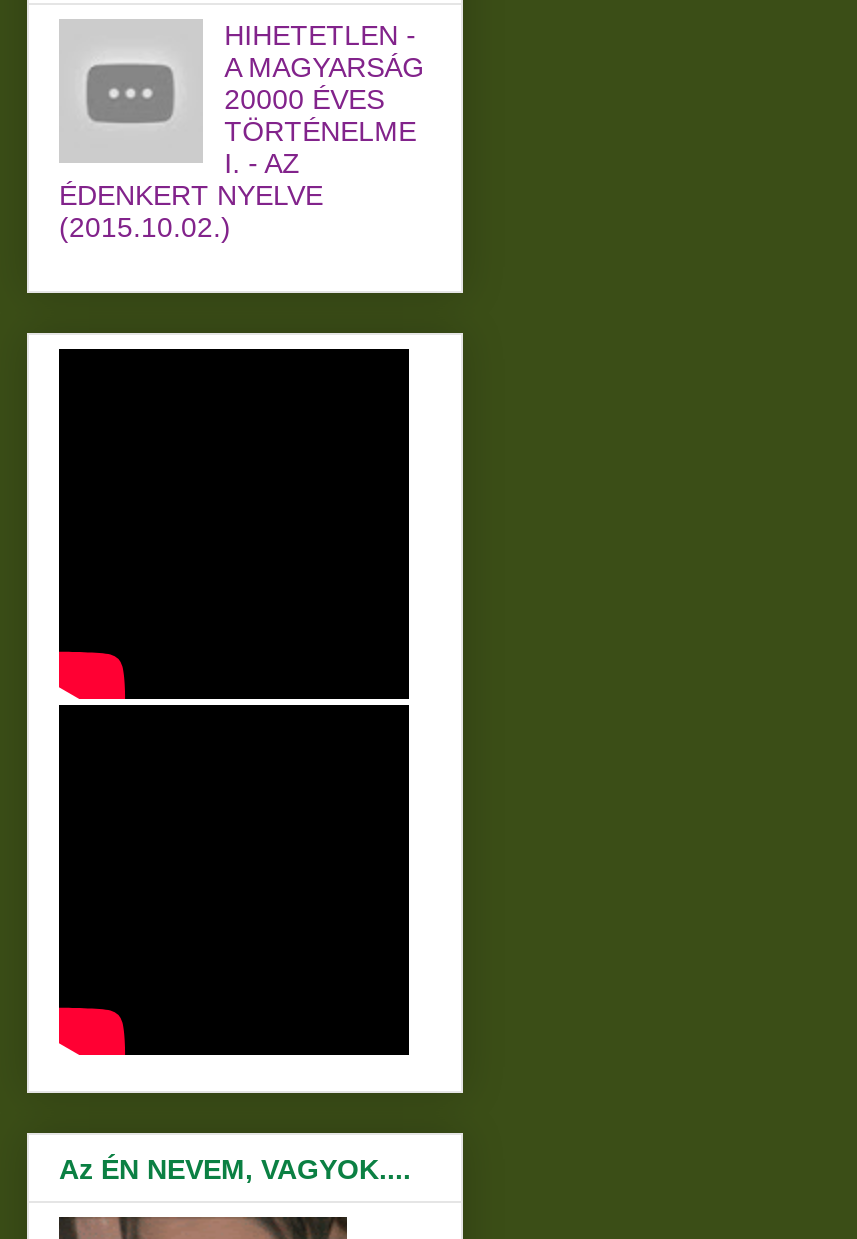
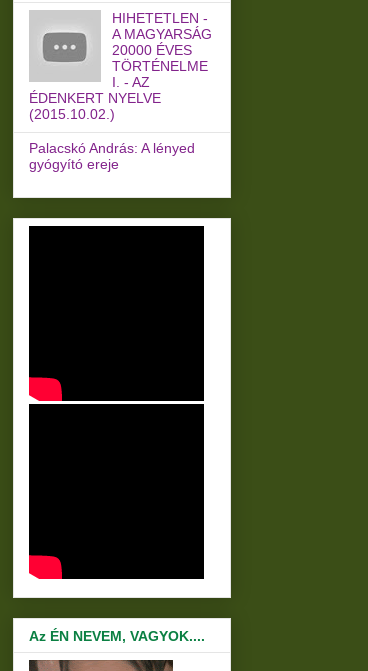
+ Palacskó András: A lényed
+ gyógyító ereje
